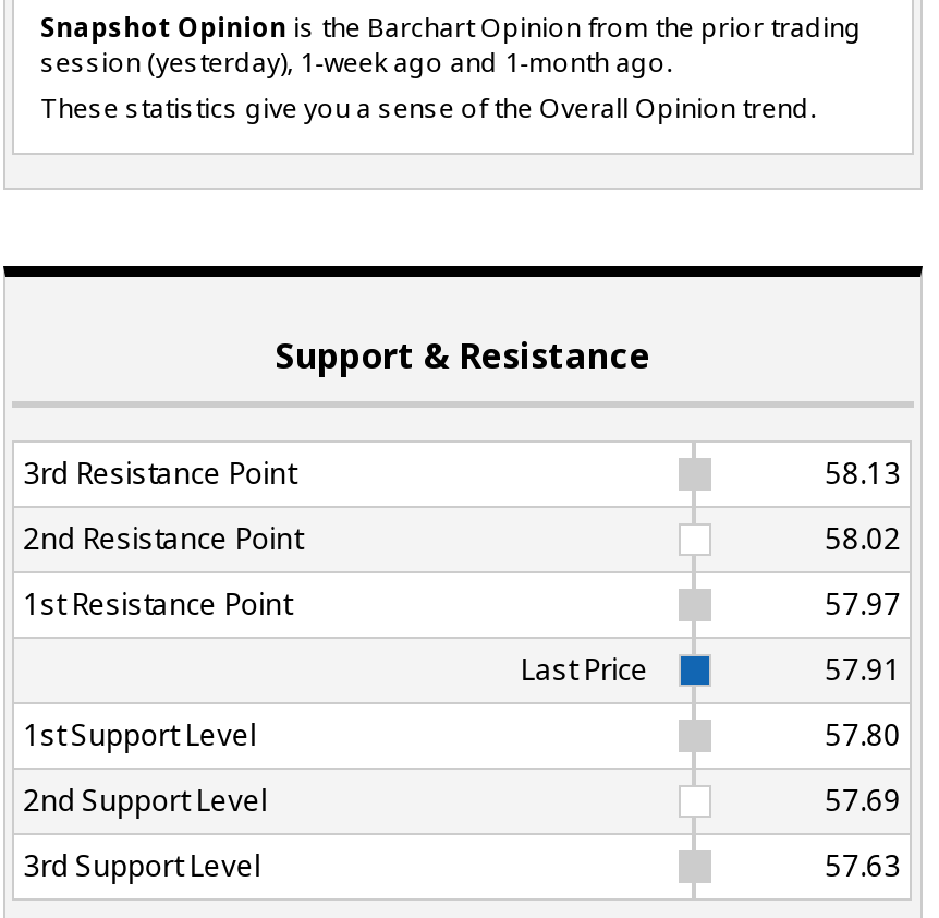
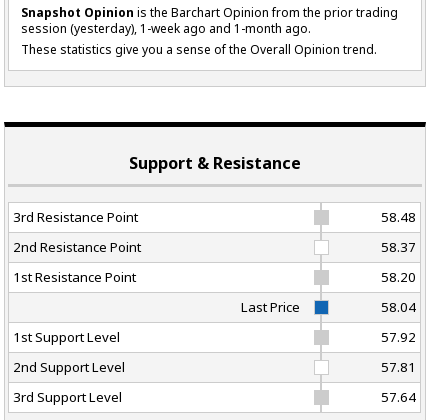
- 58.13
+ 58.48

- 58.02
+ 58.37

- 57.97
+ 58.20

- 57.91
+ 58.04

- 57.80
+ 57.92

- 57.69
+ 57.81

- 57.63
+ 57.64
